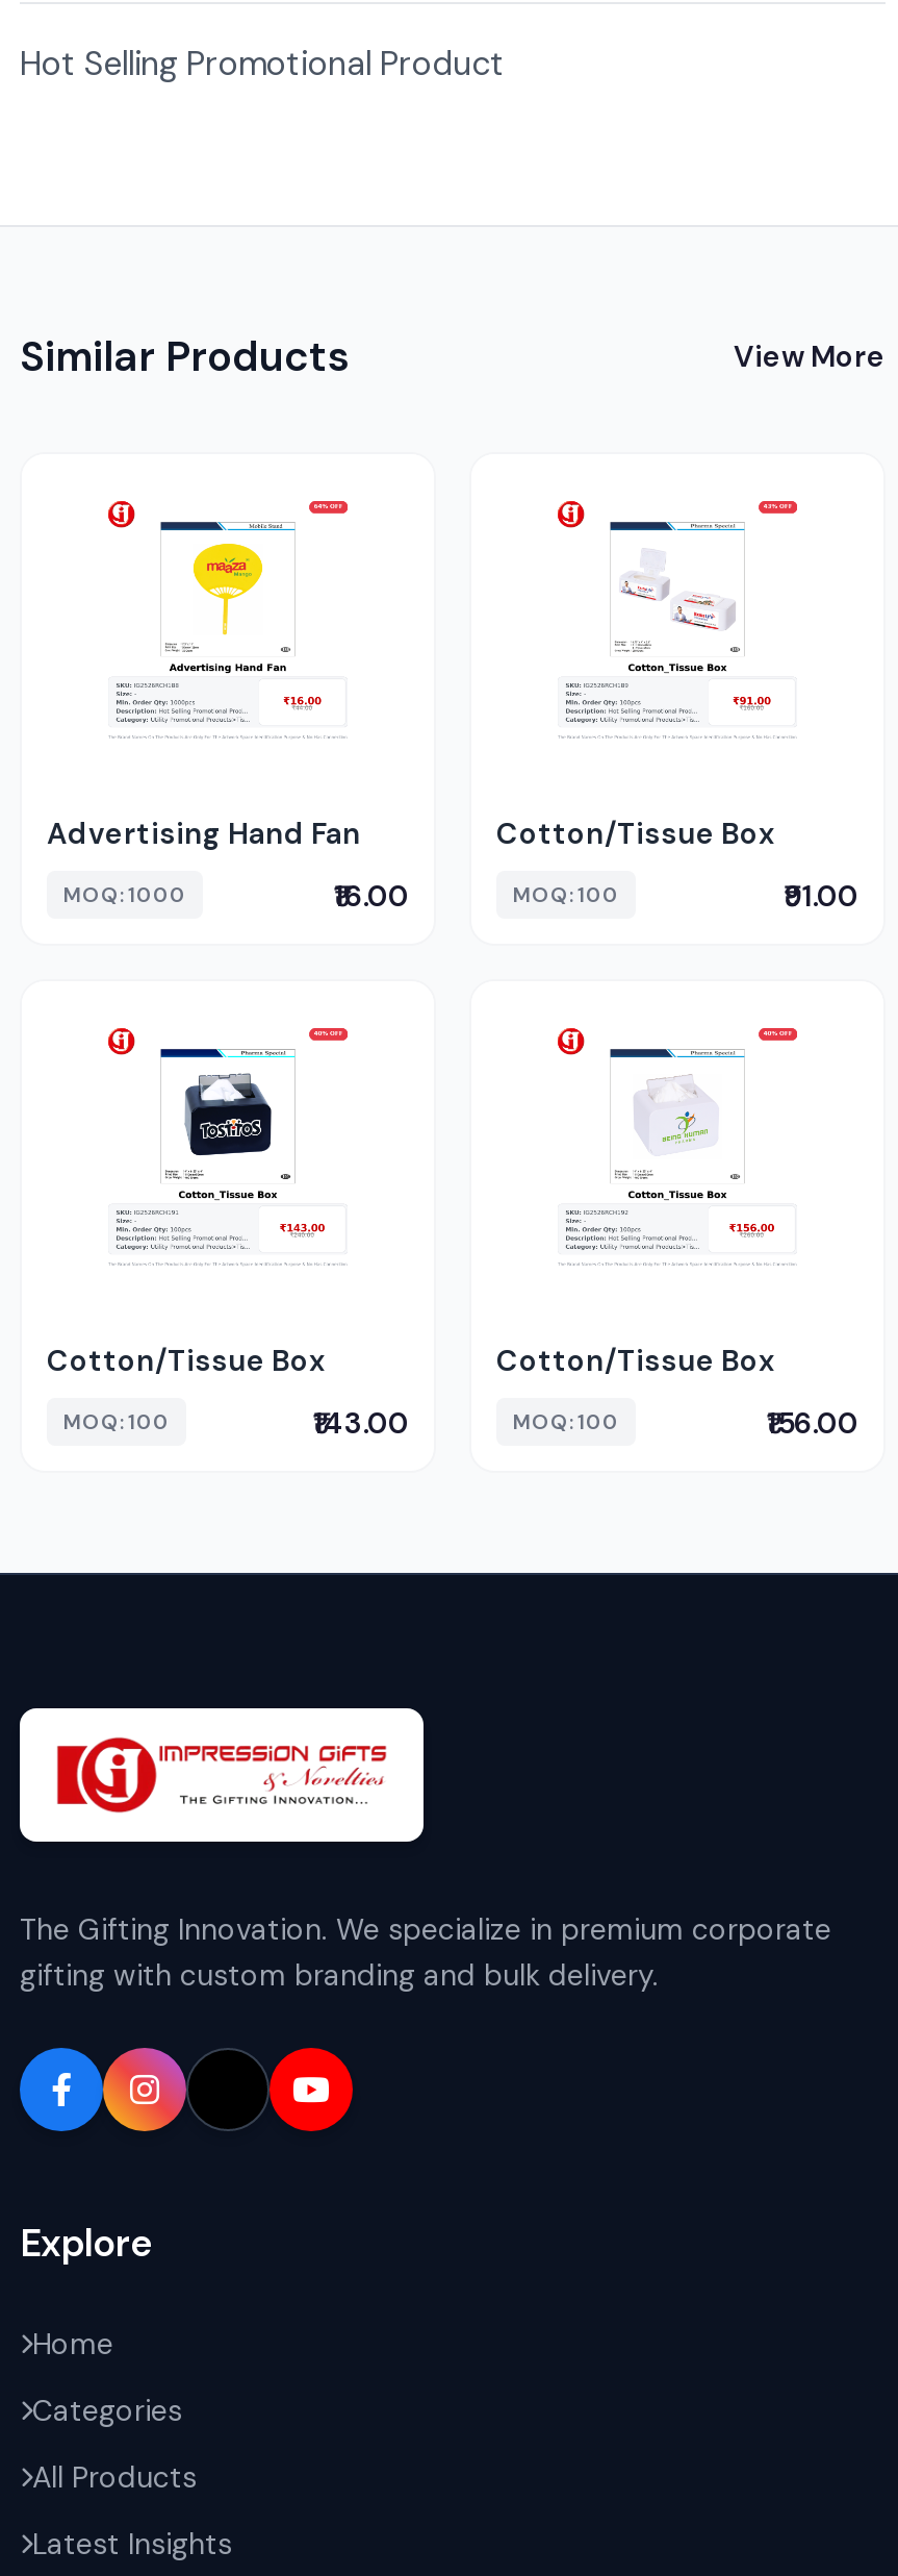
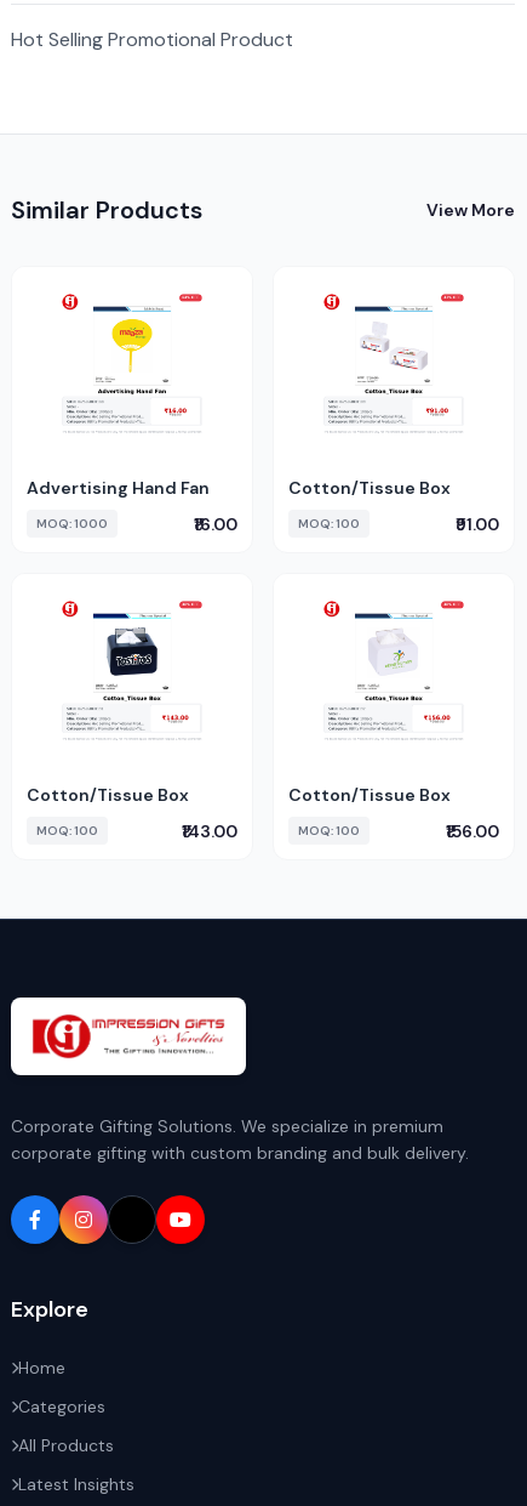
- The Gifting Innovation. We specialize in premium corporate
- gifting with custom branding and bulk delivery.
+ Corporate Gifting Solutions. We specialize in premium
+ corporate gifting with custom branding and bulk delivery.
